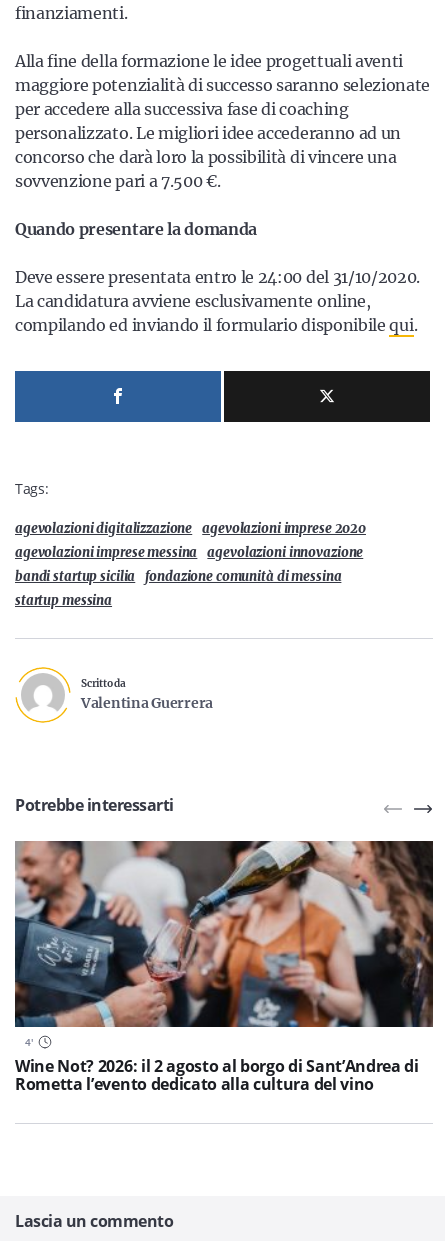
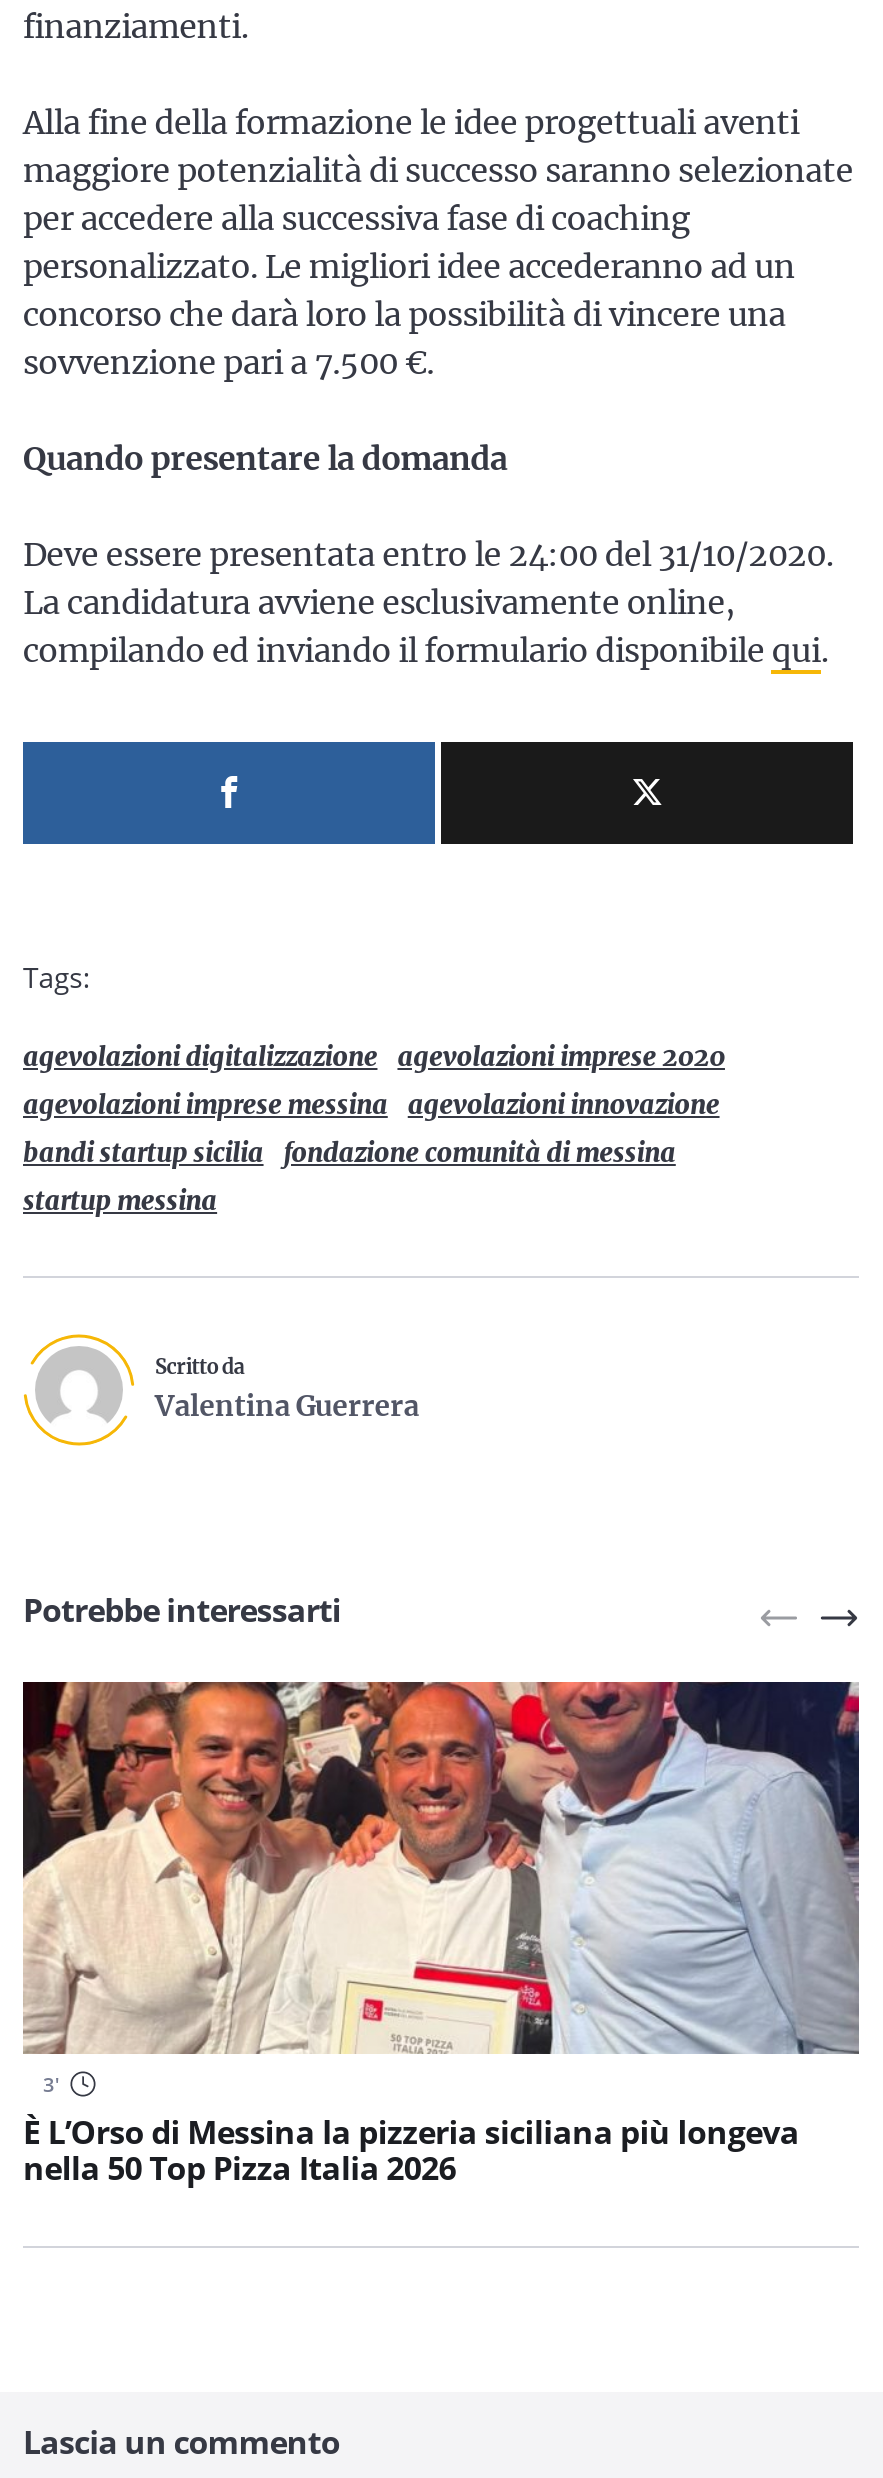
- [image]
- 4
- Wine Not? 2026: il 2 agosto al borgo di Sant’Andrea di
- Rometta l’evento dedicato alla cultura del vino
+ [image]
+ 3
+ È L’Orso di Messina la pizzeria siciliana più longeva
+ nella 50 Top Pizza Italia 2026
